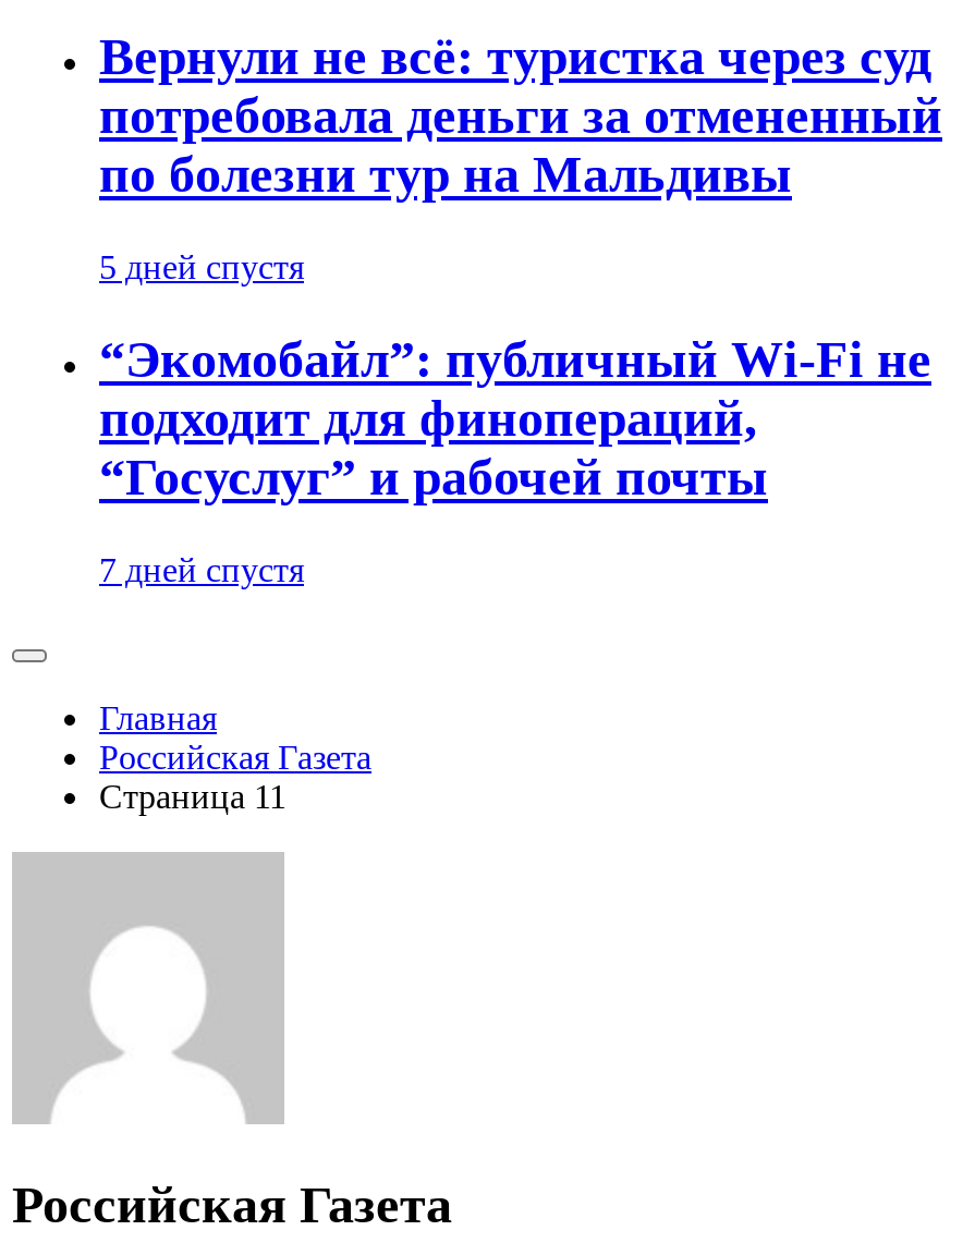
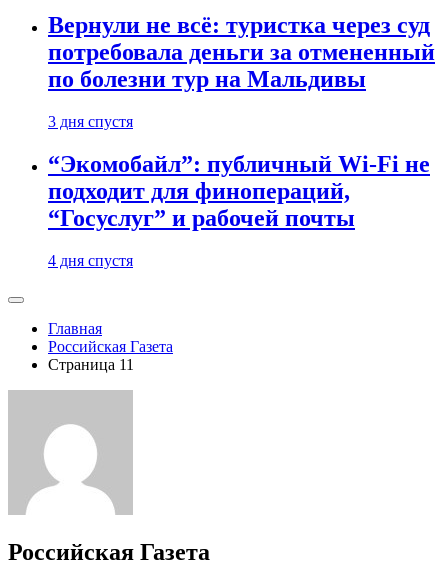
- 5 дней спустя
+ 3 дня спустя

- 7 дней спустя
+ 4 дня спустя
